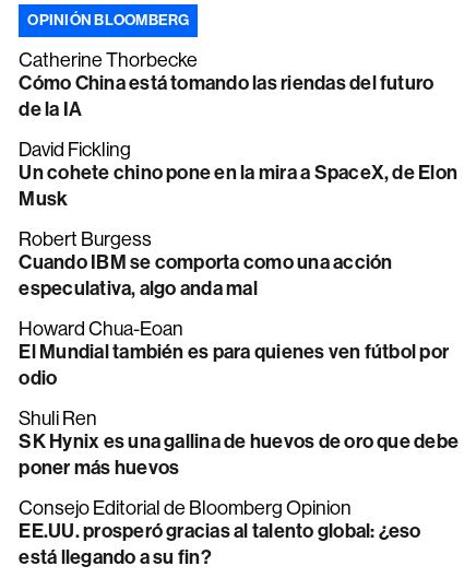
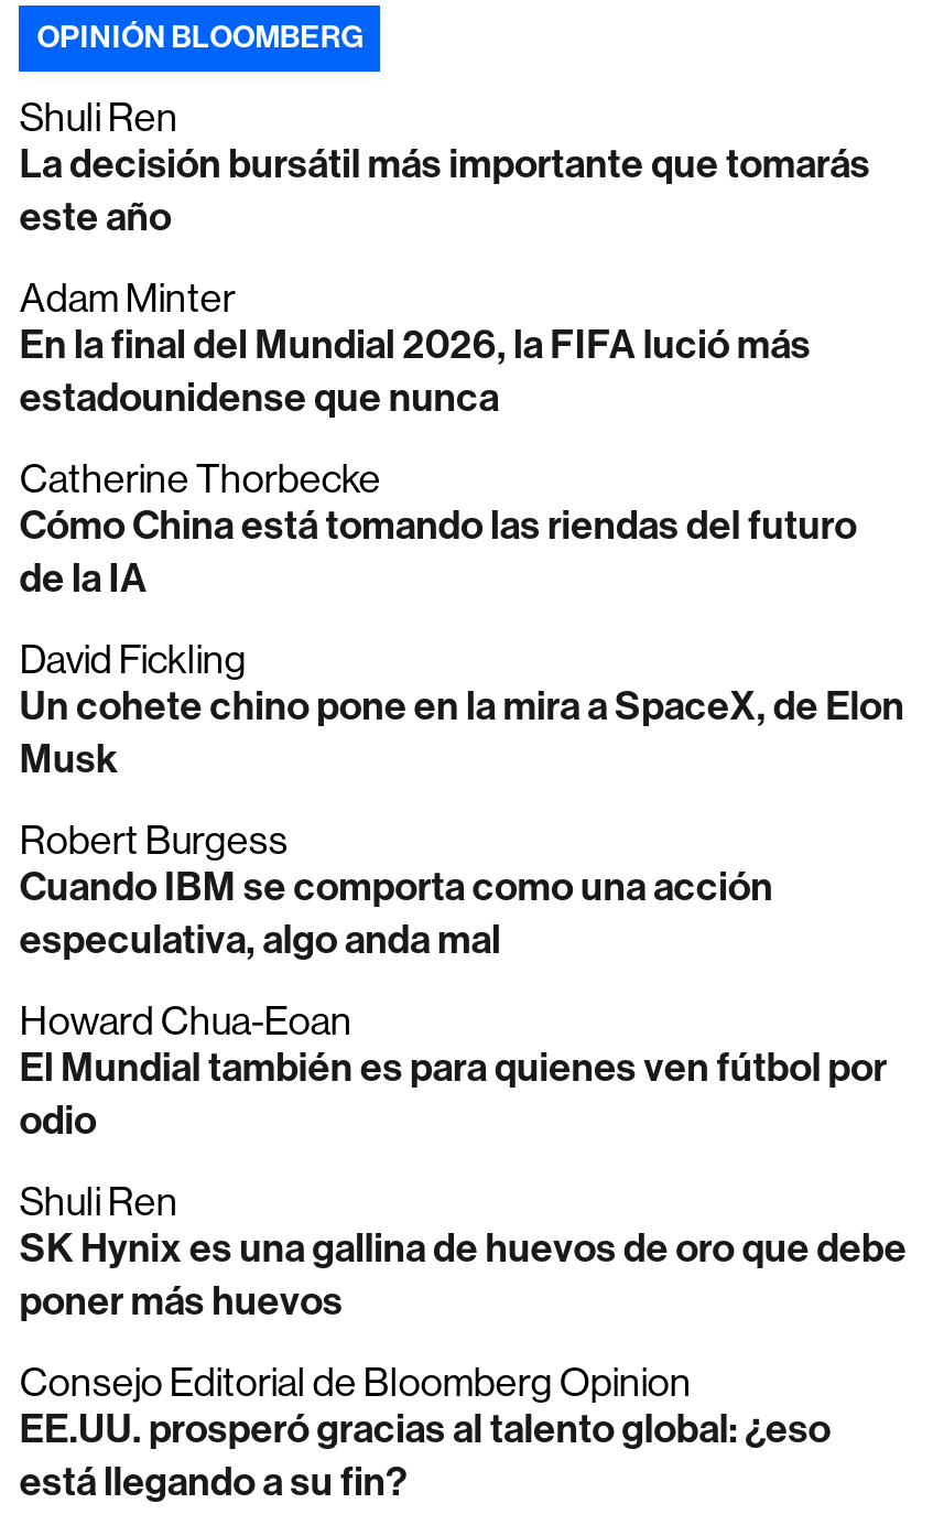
+ Shuli Ren
+ La decisión bursátil más importante que tomarás
+ este año
+ Adam Minter
+ En la final del Mundial 2026, la FIFA lució más
+ estadounidense que nunca
